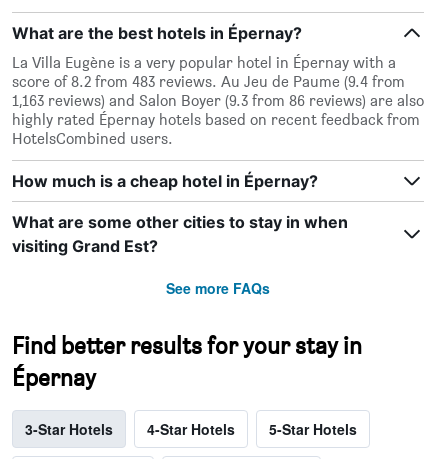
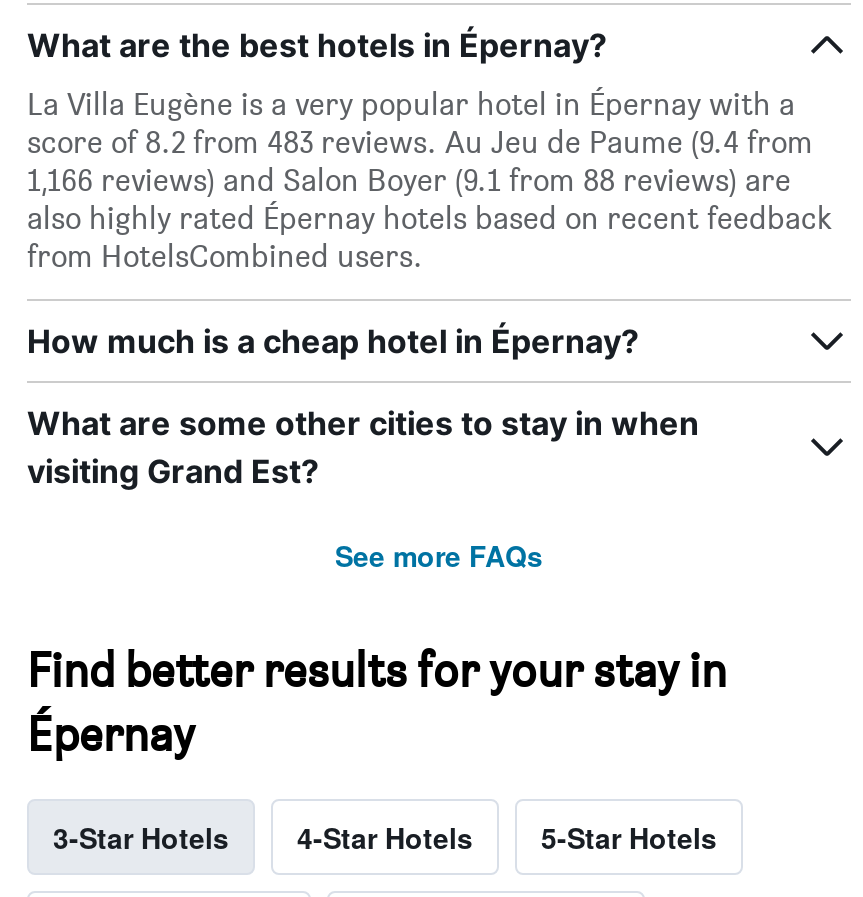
- 1,163 reviews) and Salon Boyer (9.3 from 86 reviews) are also
- highly rated Épernay hotels based on recent feedback from
- HotelsCombined users.
+ 1,166 reviews) and Salon Boyer (9.1 from 88 reviews) are
+ also highly rated Épernay hotels based on recent feedback
+ from HotelsCombined users.
